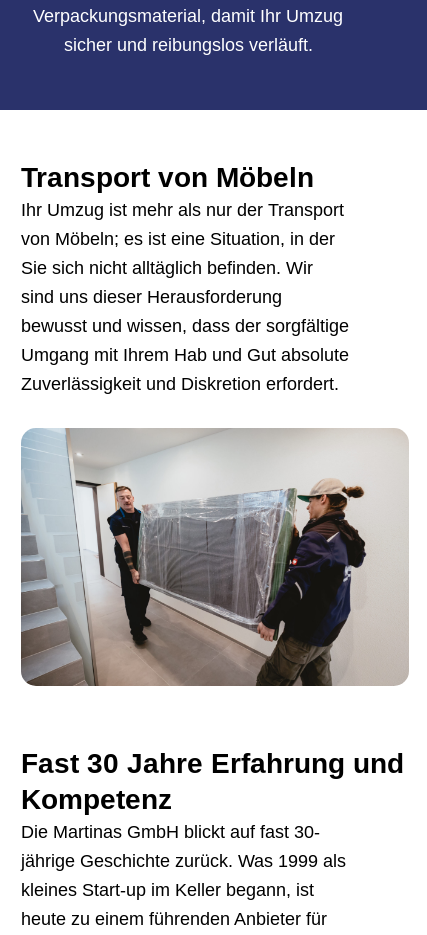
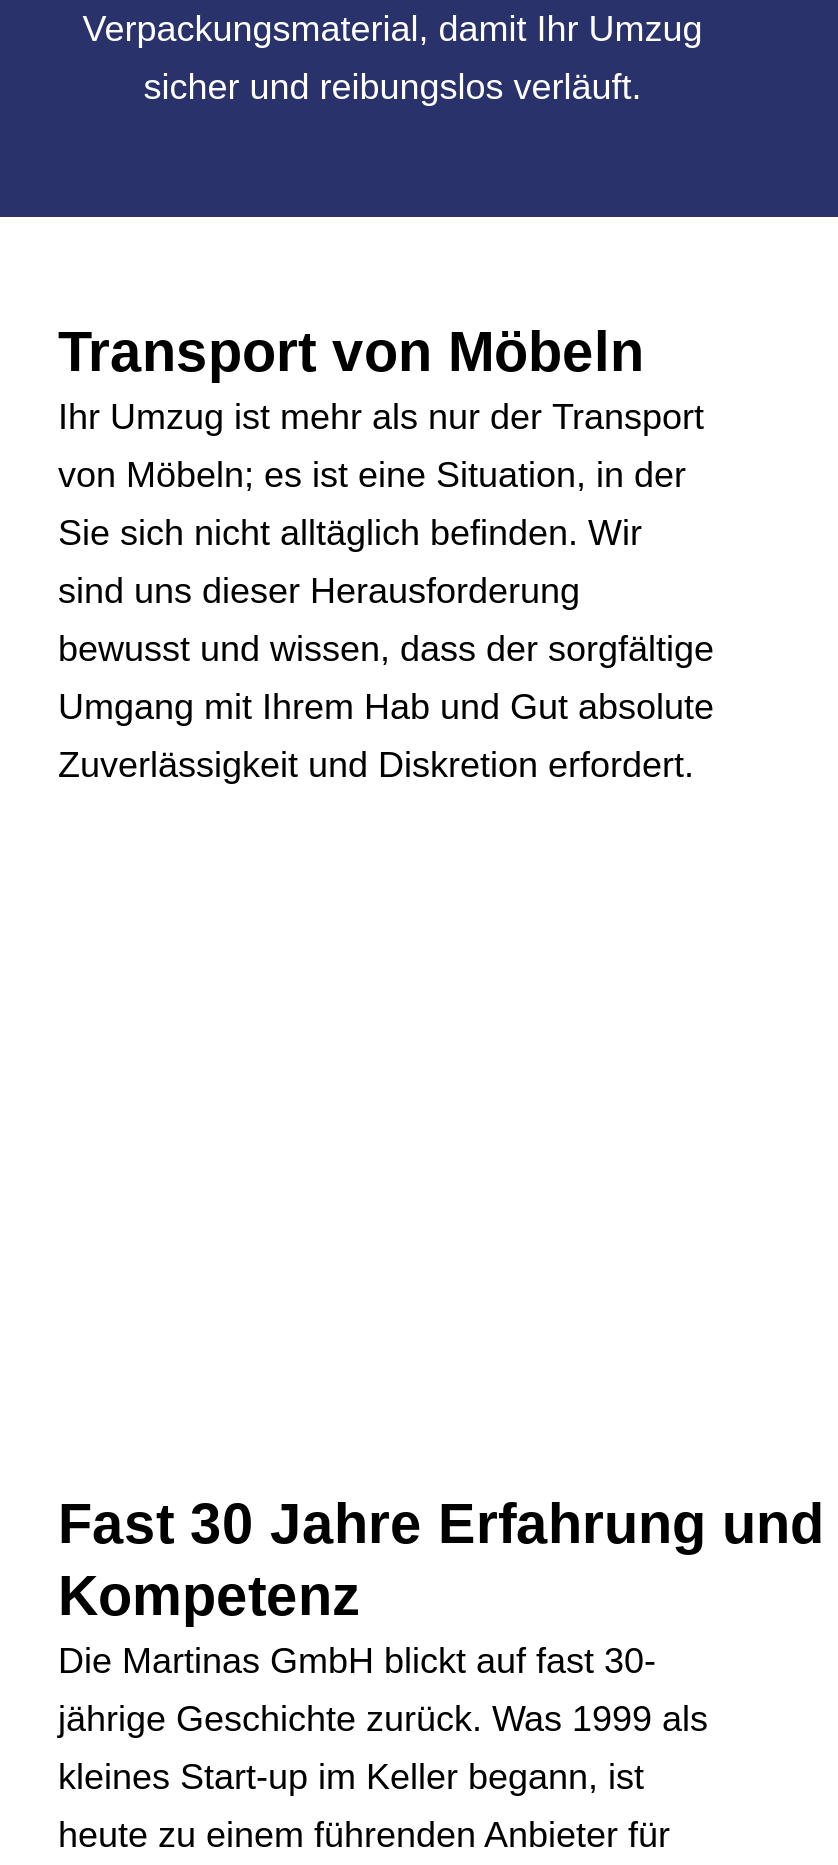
- [image]
